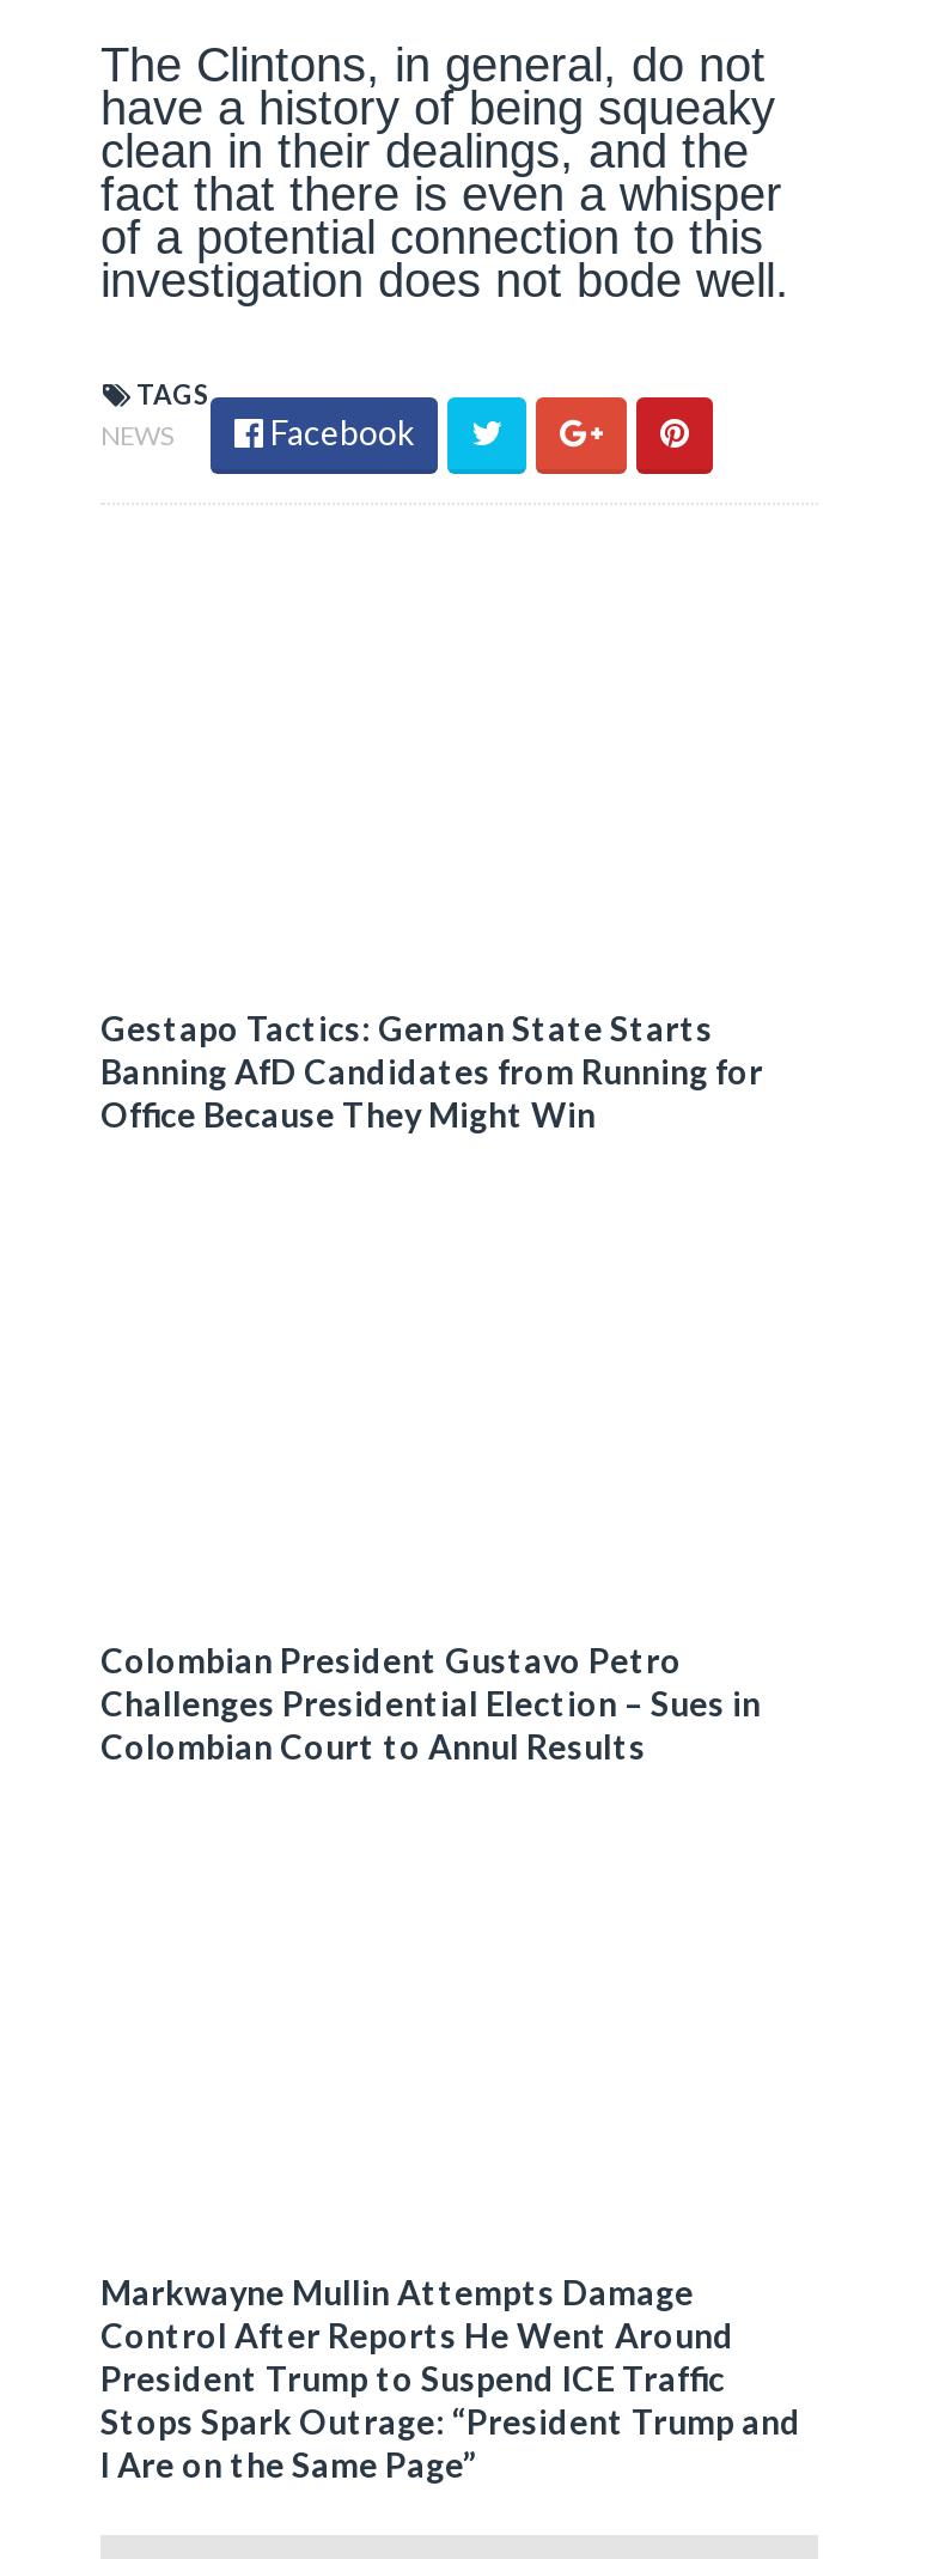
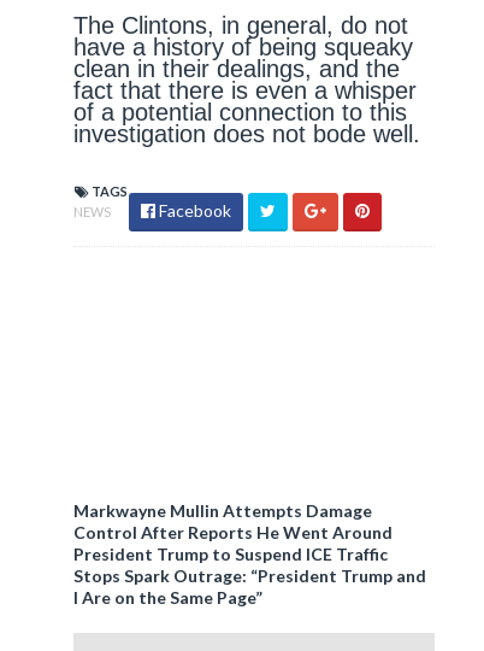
- Gestapo Tactics: German State Starts
- Banning AfD Candidates from Running for
- Office Because They Might Win

- Colombian President Gustavo Petro
- Challenges Presidential Election – Sues in
- Colombian Court to Annul Results
